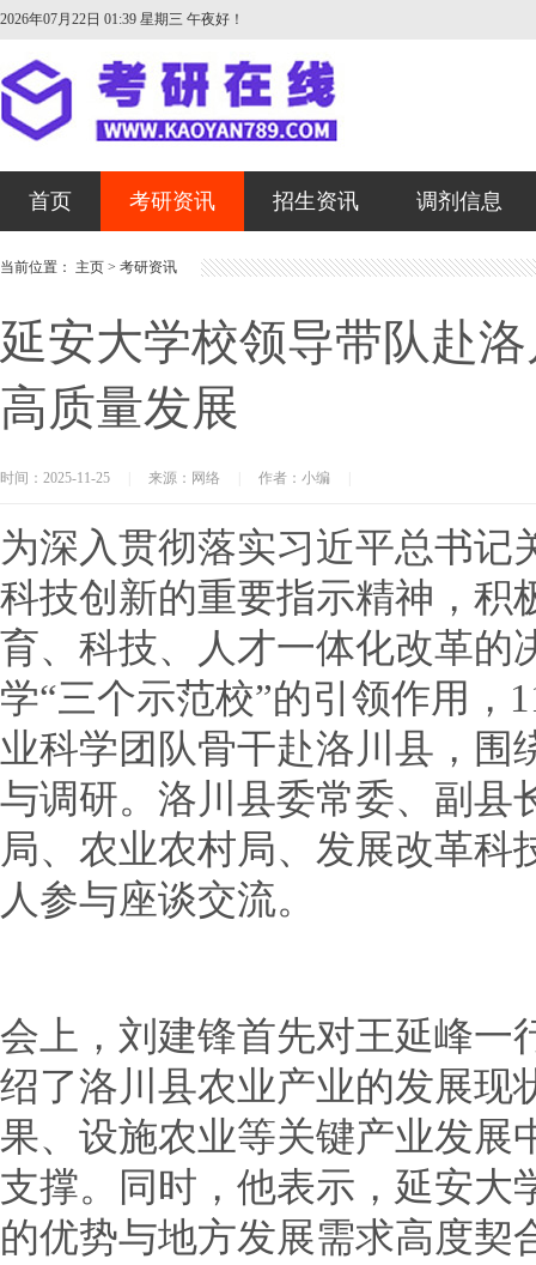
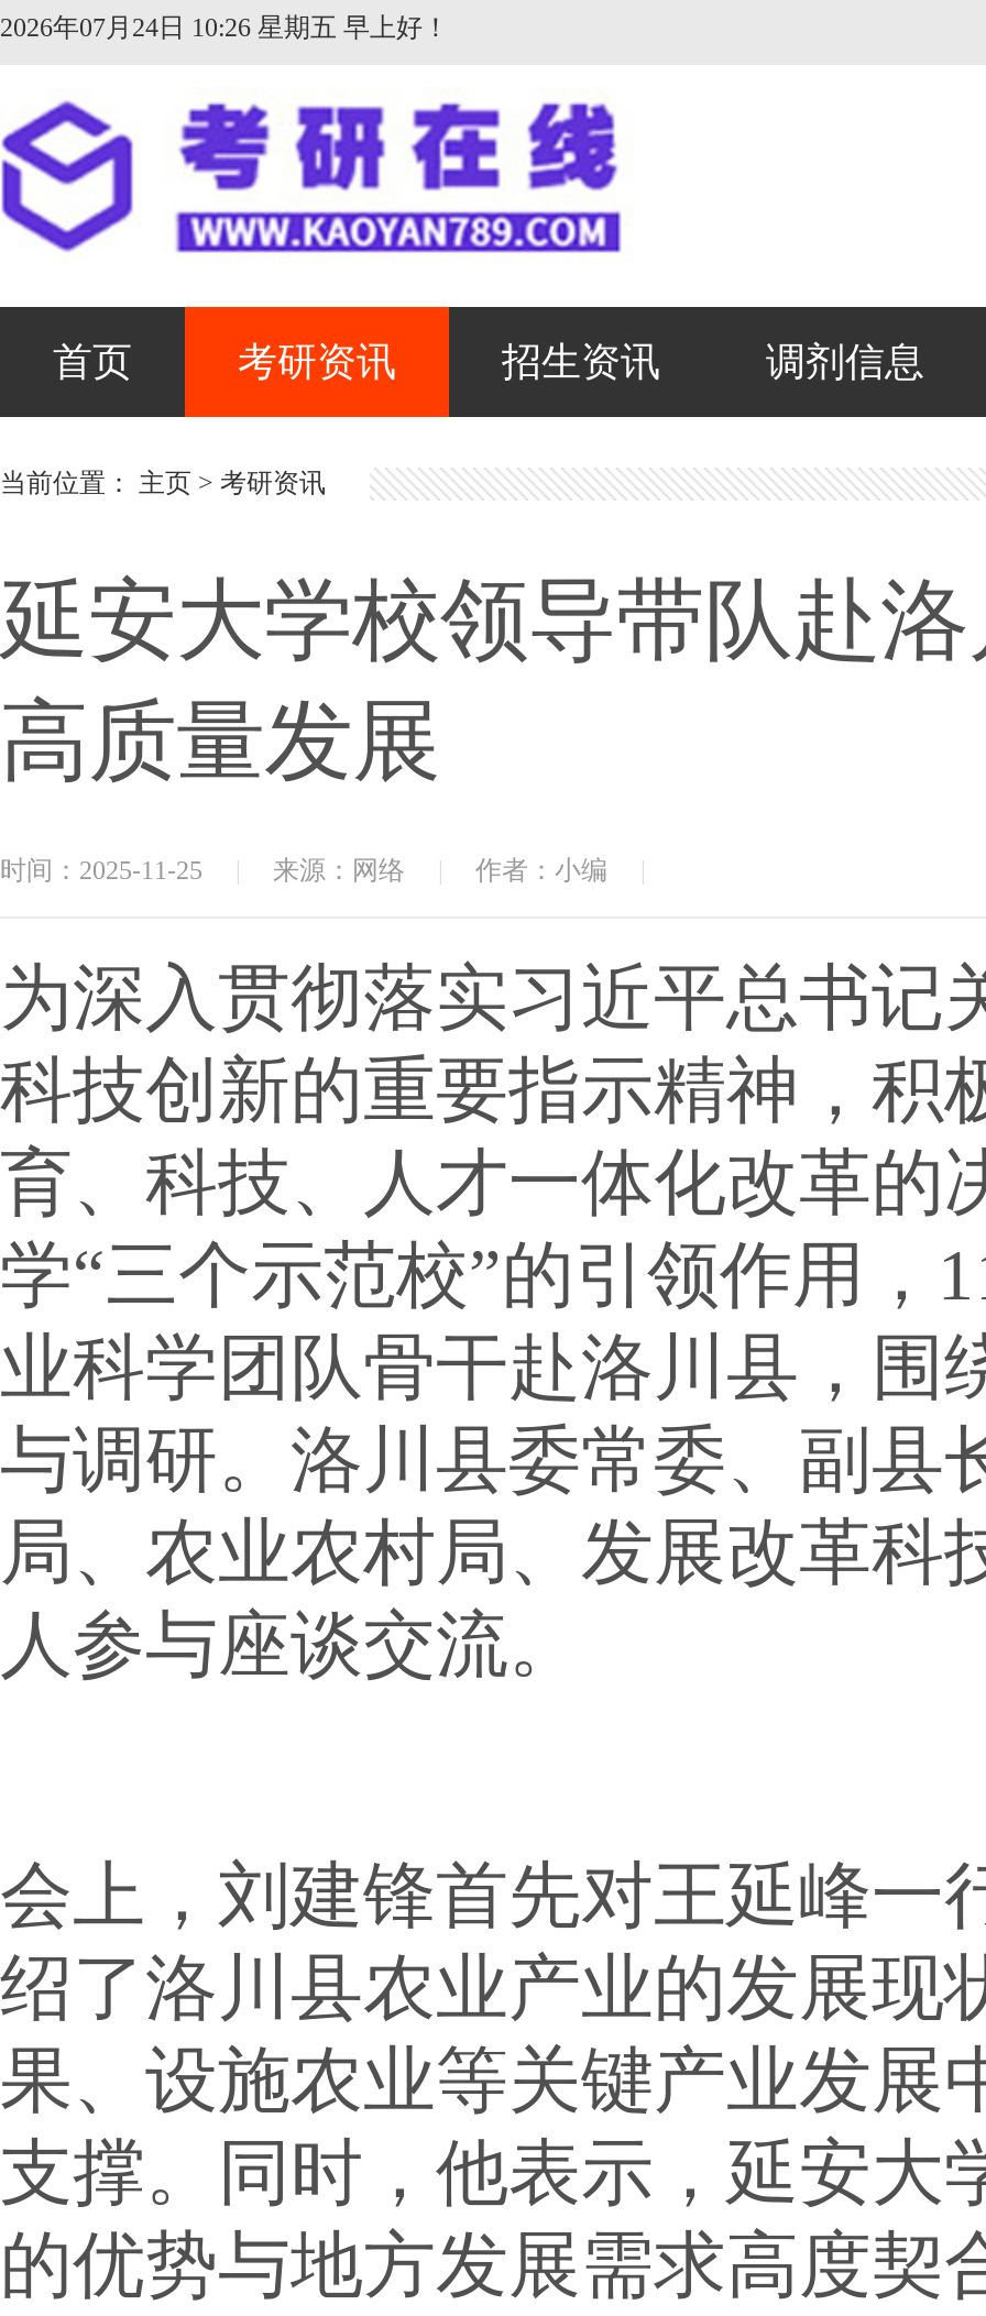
- 2026年07月22日 01:39 星期三午夜好！
+ 2026年07月24日 10:26 星期五早上好！
